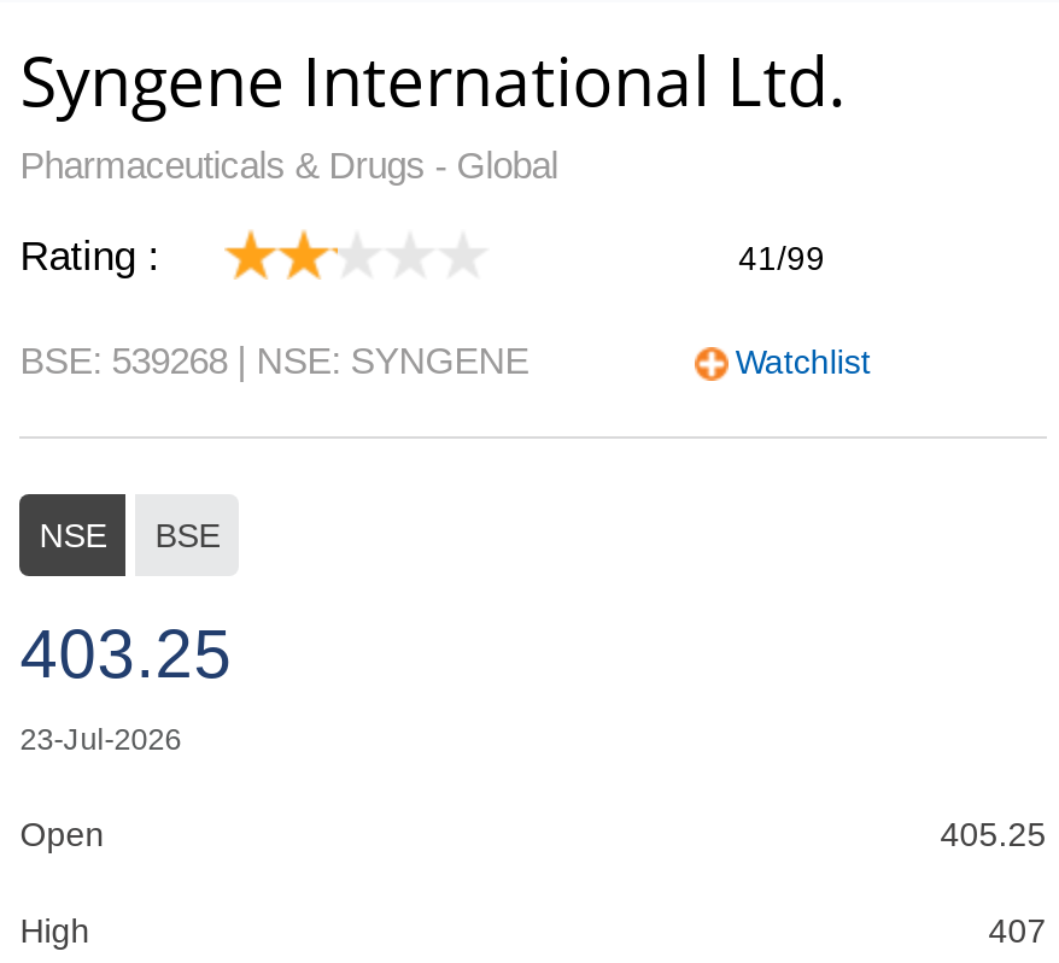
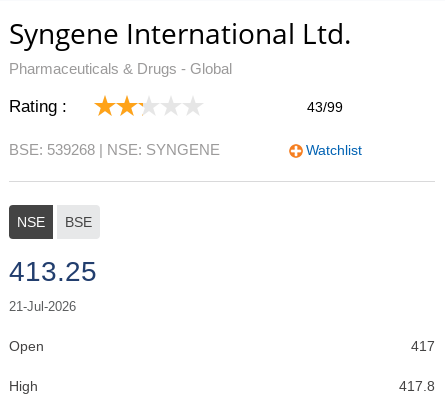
- 41/99
+ 43/99

- 403.25
- 23-Jul-2026
+ 413.25
+ 21-Jul-2026

- 405.25
+ 417

- 407
+ 417.8
